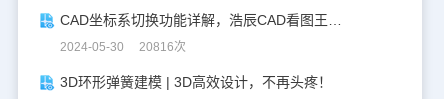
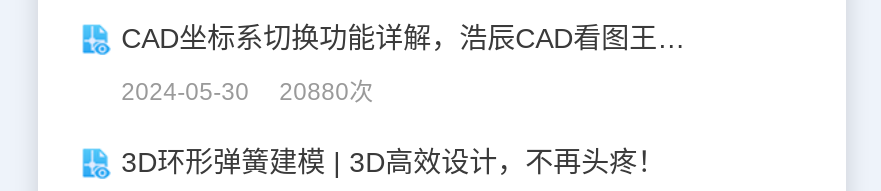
- 2024-05-30 20816次
+ 2024-05-30 20880次
